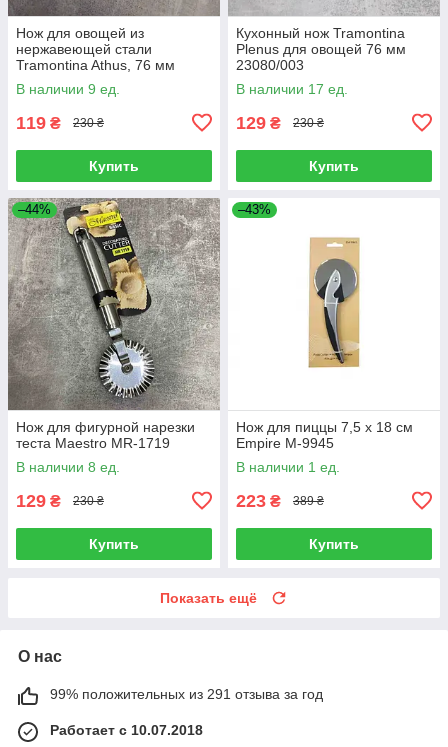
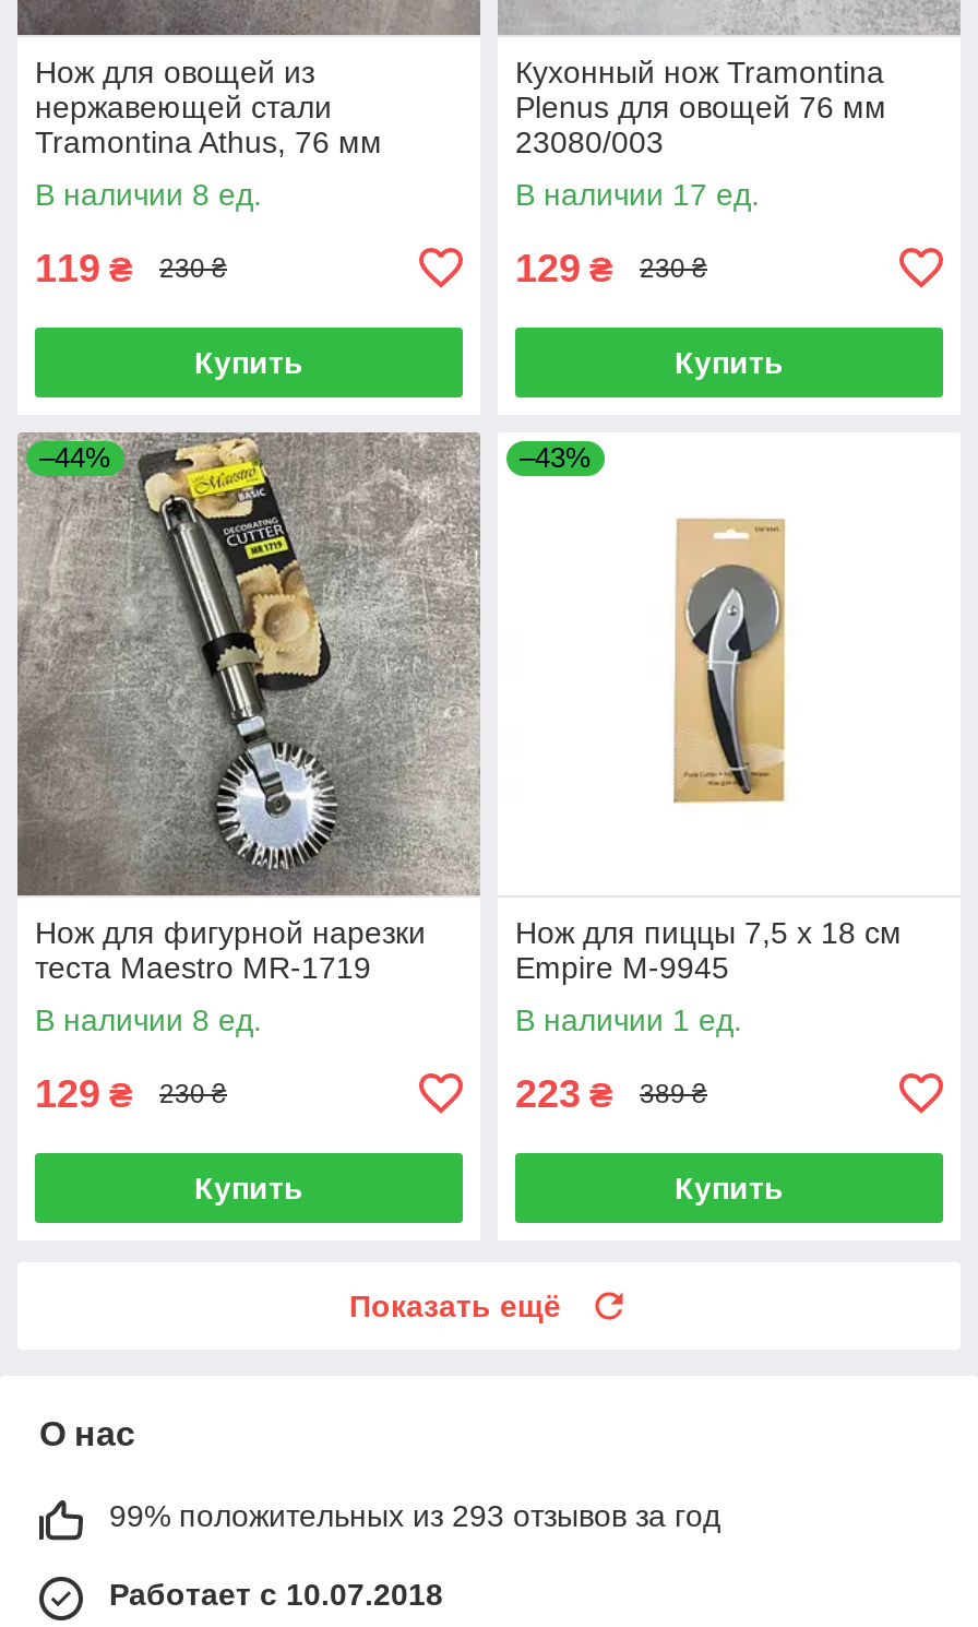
- В наличии 9 ед.
+ В наличии 8 ед.

- 99% положительных из 291 отзыва за год
+ 99% положительных из 293 отзывов за год
